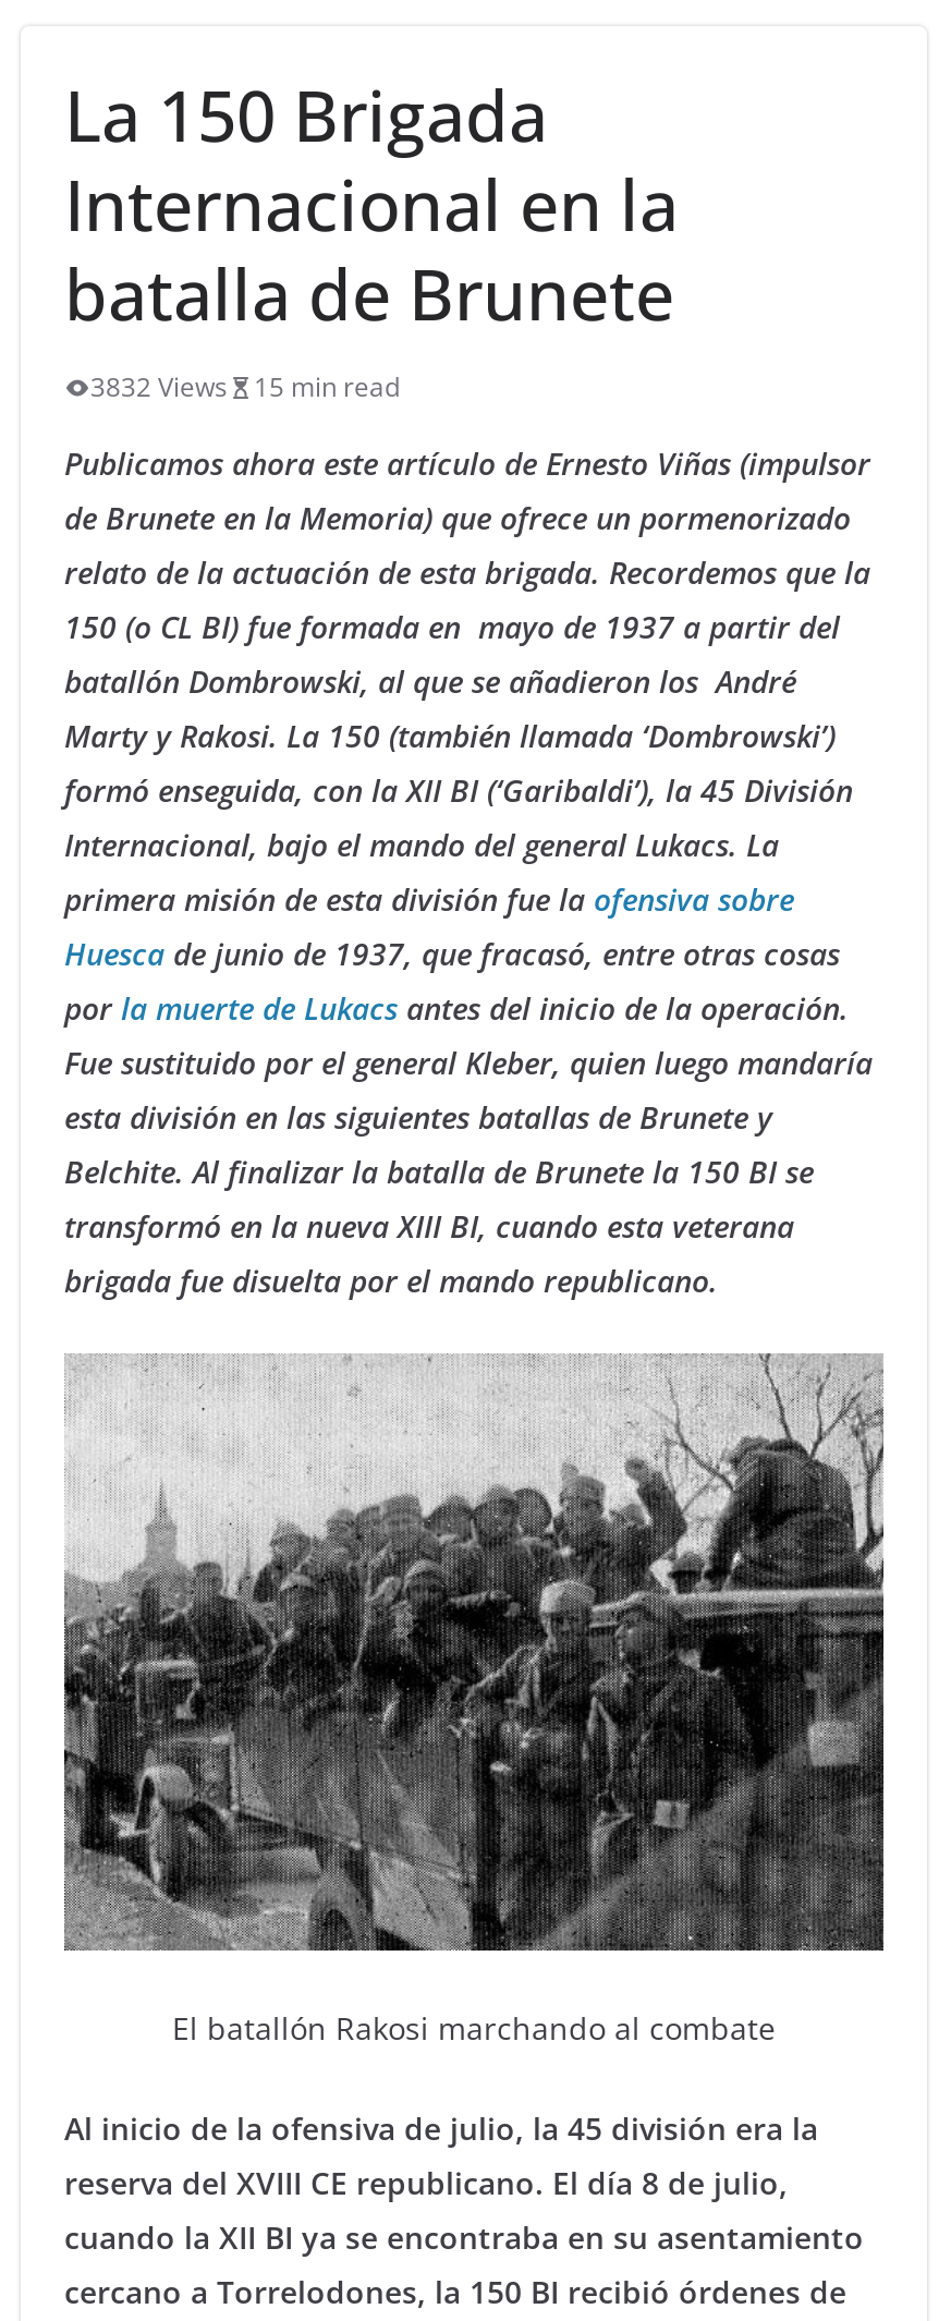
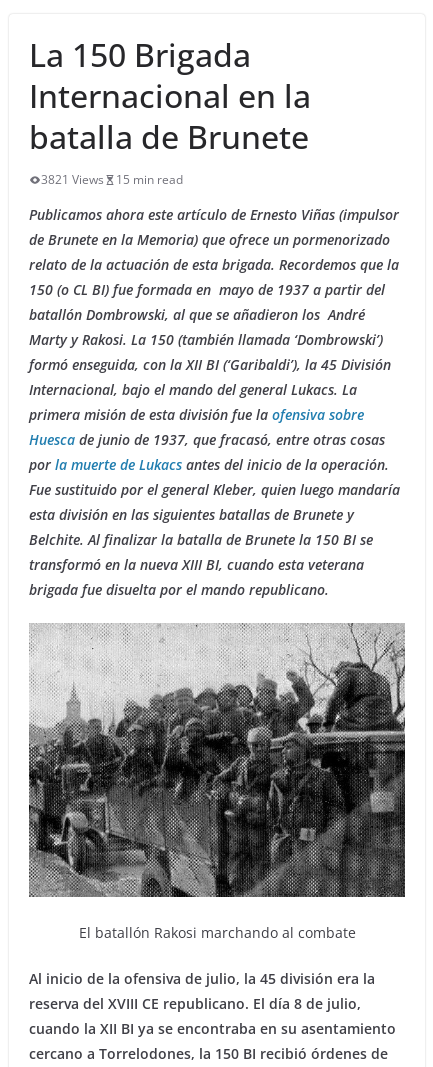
- 3832 Views 15 min read
+ 3821 Views 15 min read
